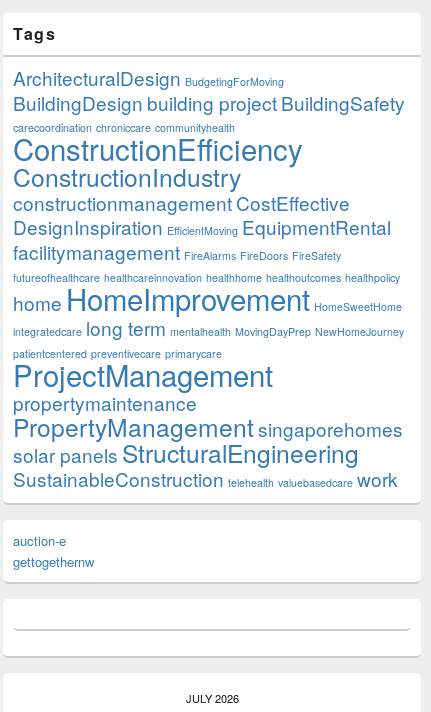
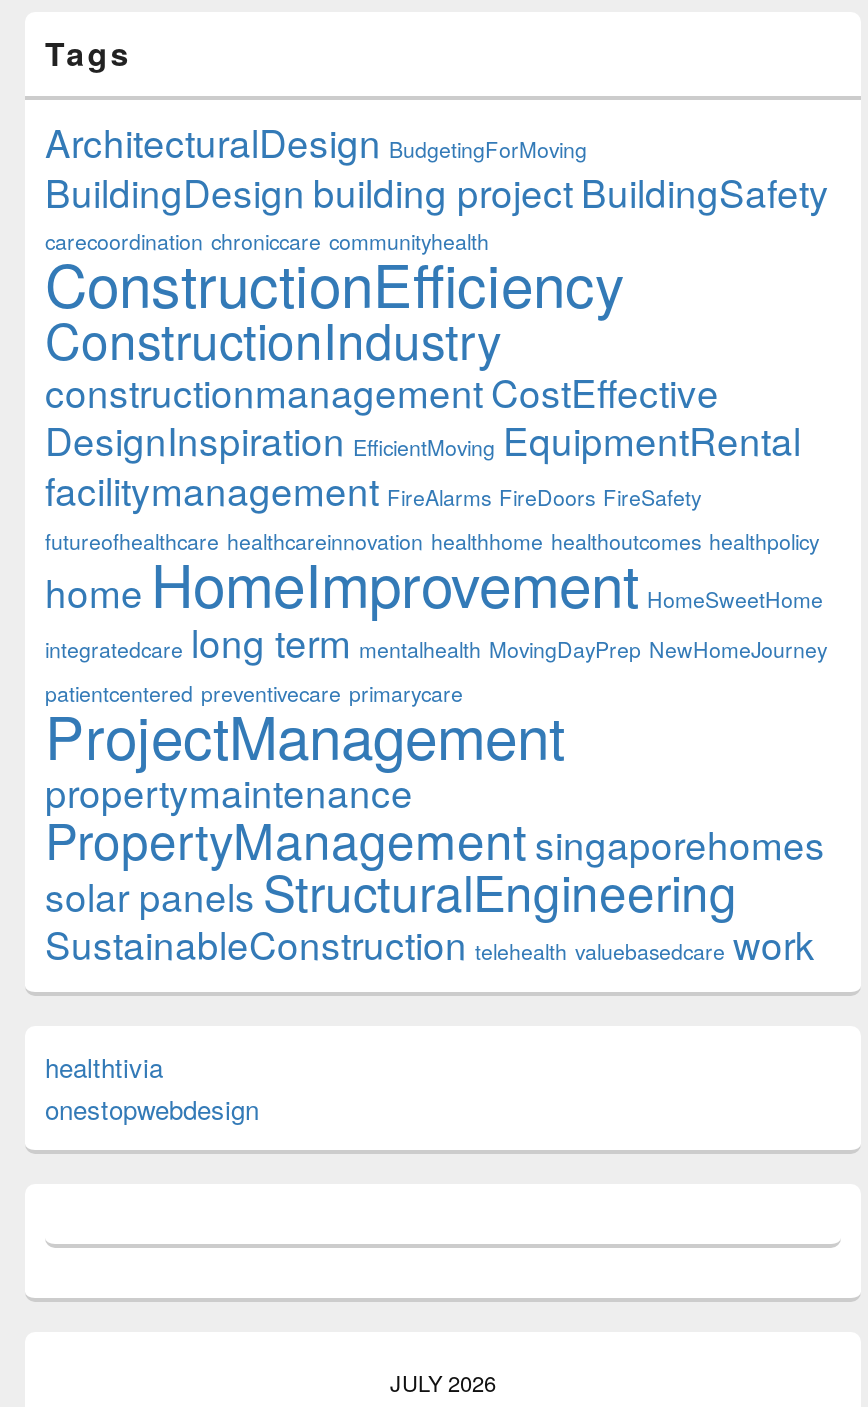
- auction-e
- gettogethernw
+ healthtivia
+ onestopwebdesign
